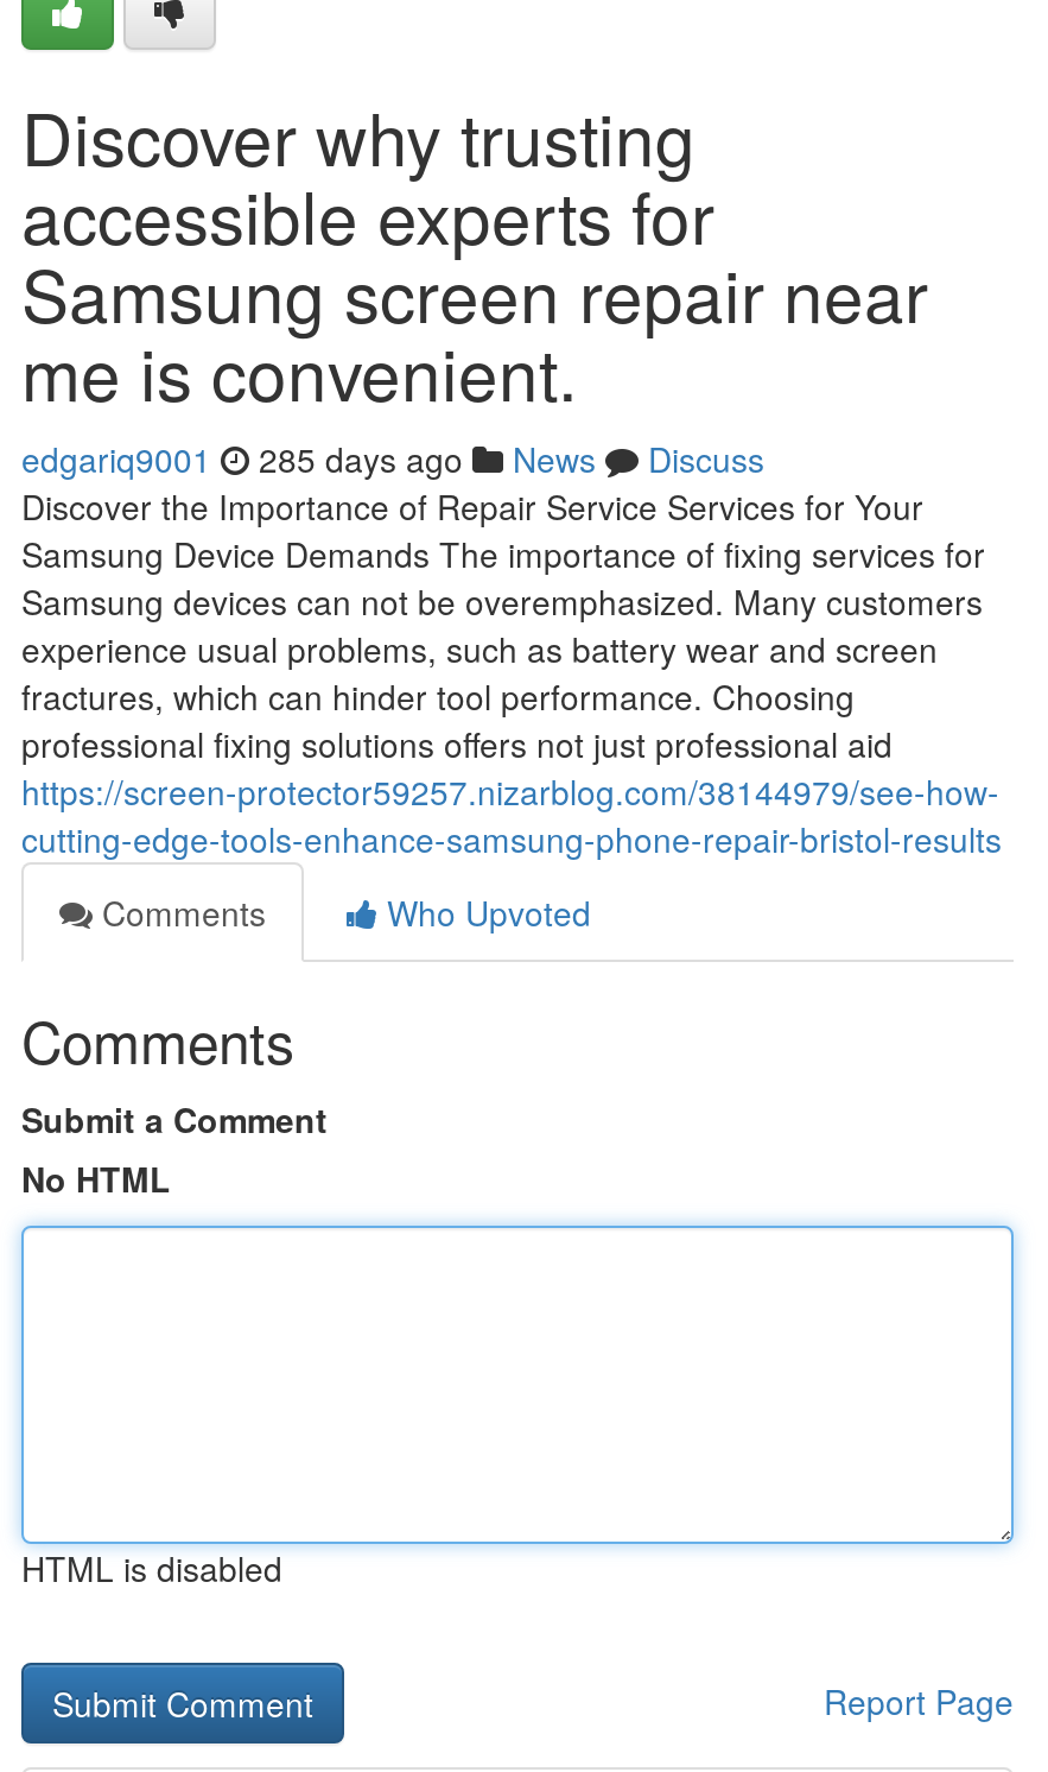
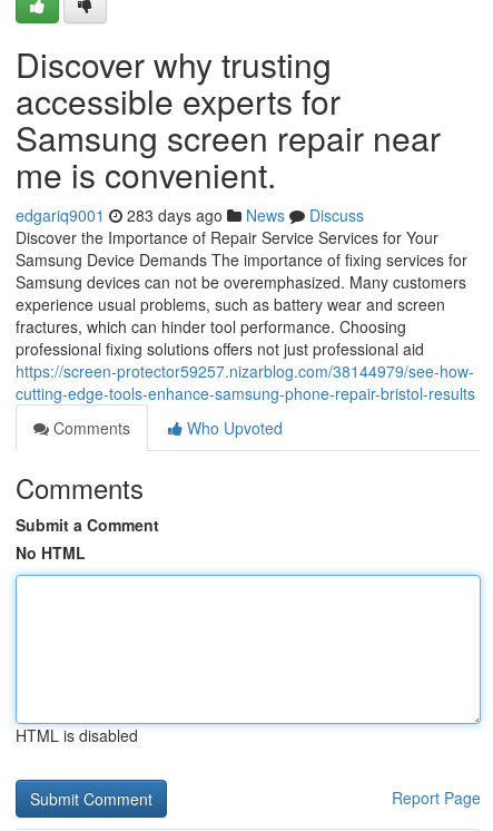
- edgariq9001 285 days ago News Discuss
+ edgariq9001 283 days ago News Discuss
